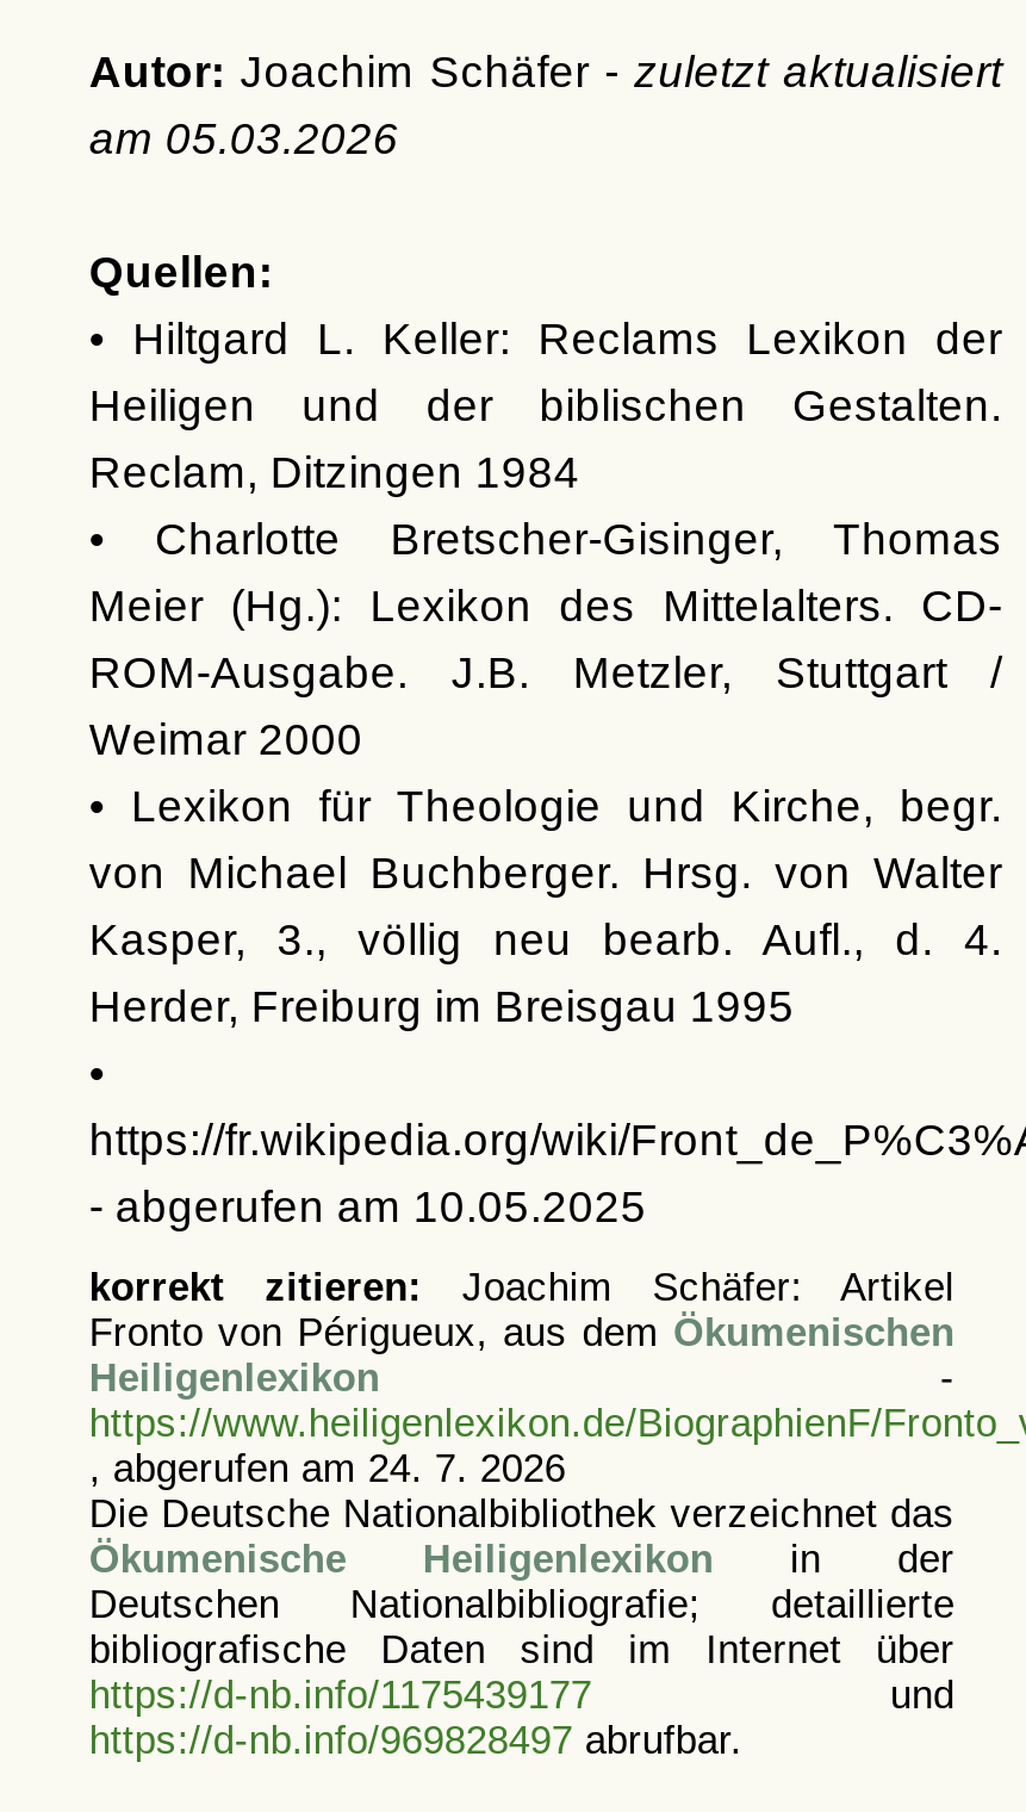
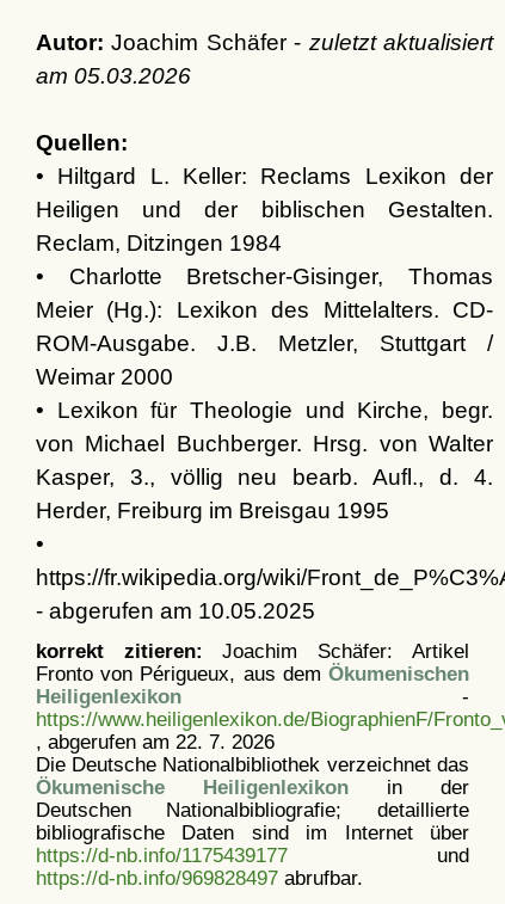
- , abgerufen am 24. 7. 2026
+ , abgerufen am 22. 7. 2026
